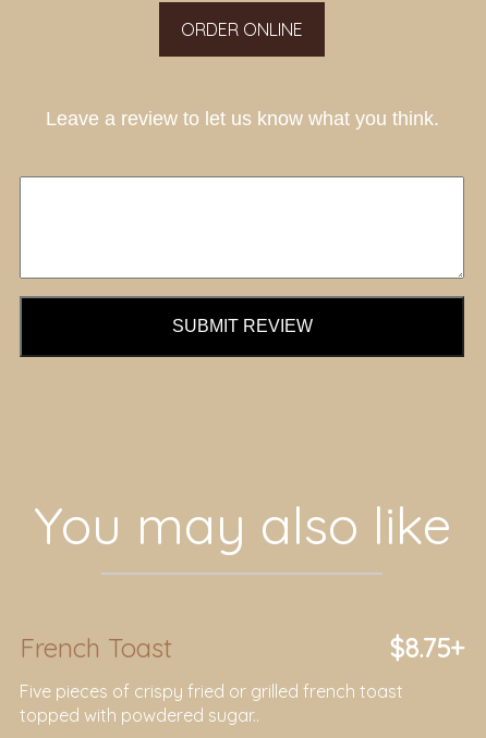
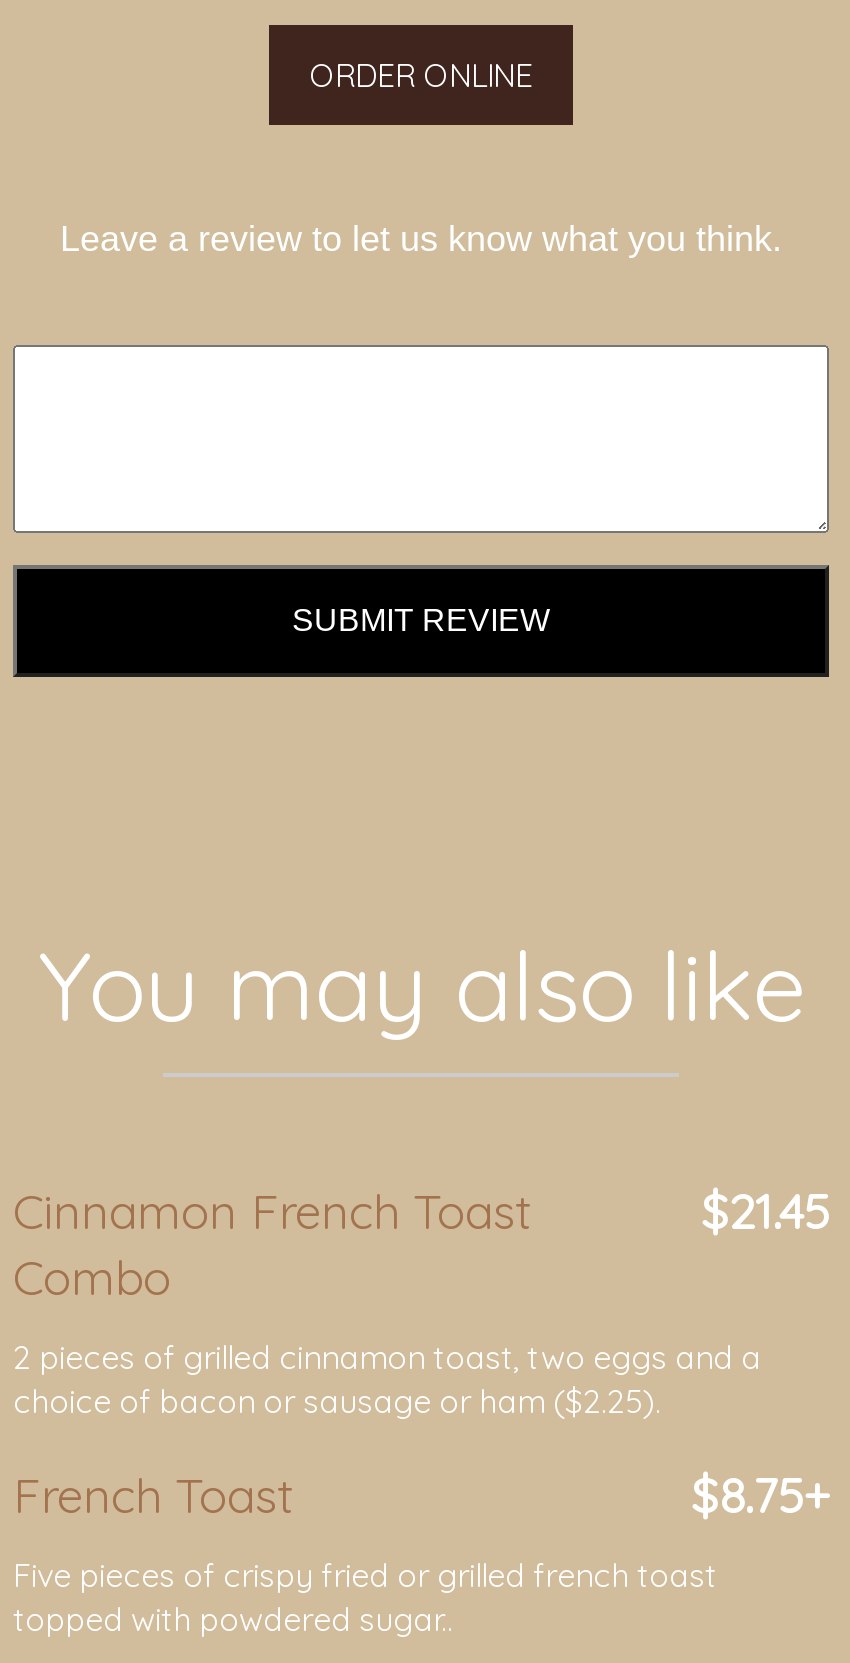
+ Cinnamon French Toast
+ Combo

+ $21.45
+ 2 pieces of grilled cinnamon toast, two eggs and a
+ choice of bacon or sausage or ham ($2.25).
